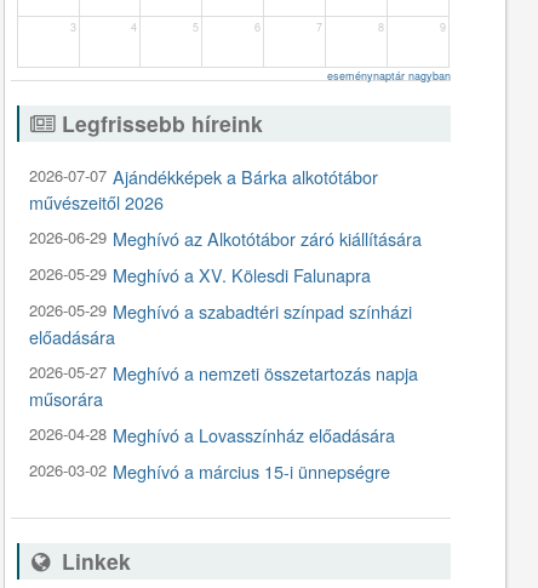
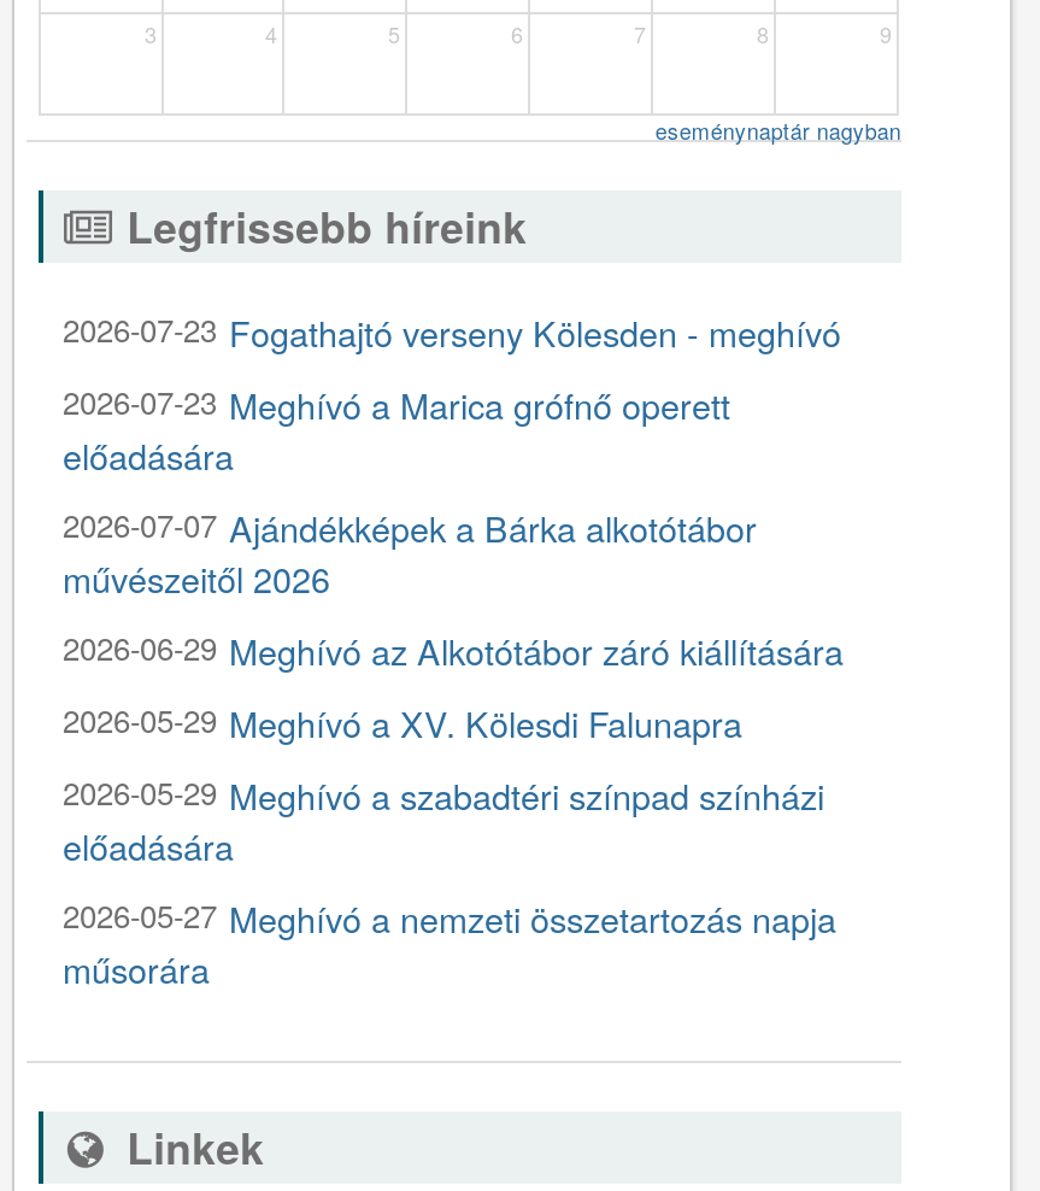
+ 2026-07-23 Fogathajtó verseny Kölesden - meghívó
+ 2026-07-23 Meghívó a Marica grófnő operett
+ előadására

moved down: 2026-07-07 Ajándékképek a Bárka alkotótábor | művészeitől 2026 | 2026-06-29 Meghívó az Alkotótábor záró kiállítására | 2026-05-29 Meghívó a XV. Kölesdi Falunapra | 2026-05-29 Meghívó a szabadtéri színpad színházi | előadására | 2026-05-27 Meghívó a nemzeti összetartozás napja | műsorára

- 2026-04-28 Meghívó a Lovasszínház előadására
- 2026-03-02 Meghívó a március 15-i ünnepségre
